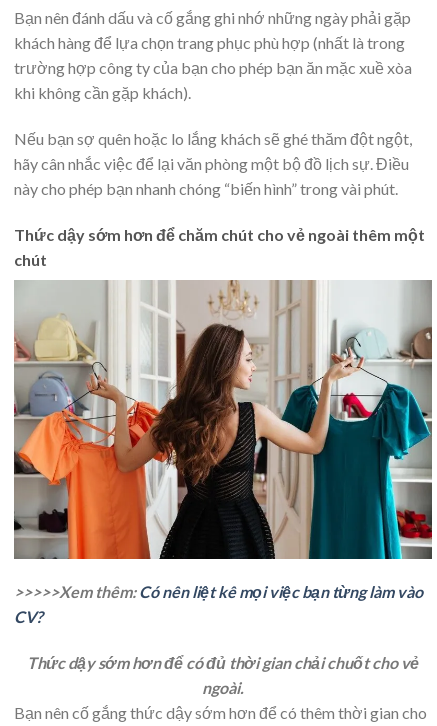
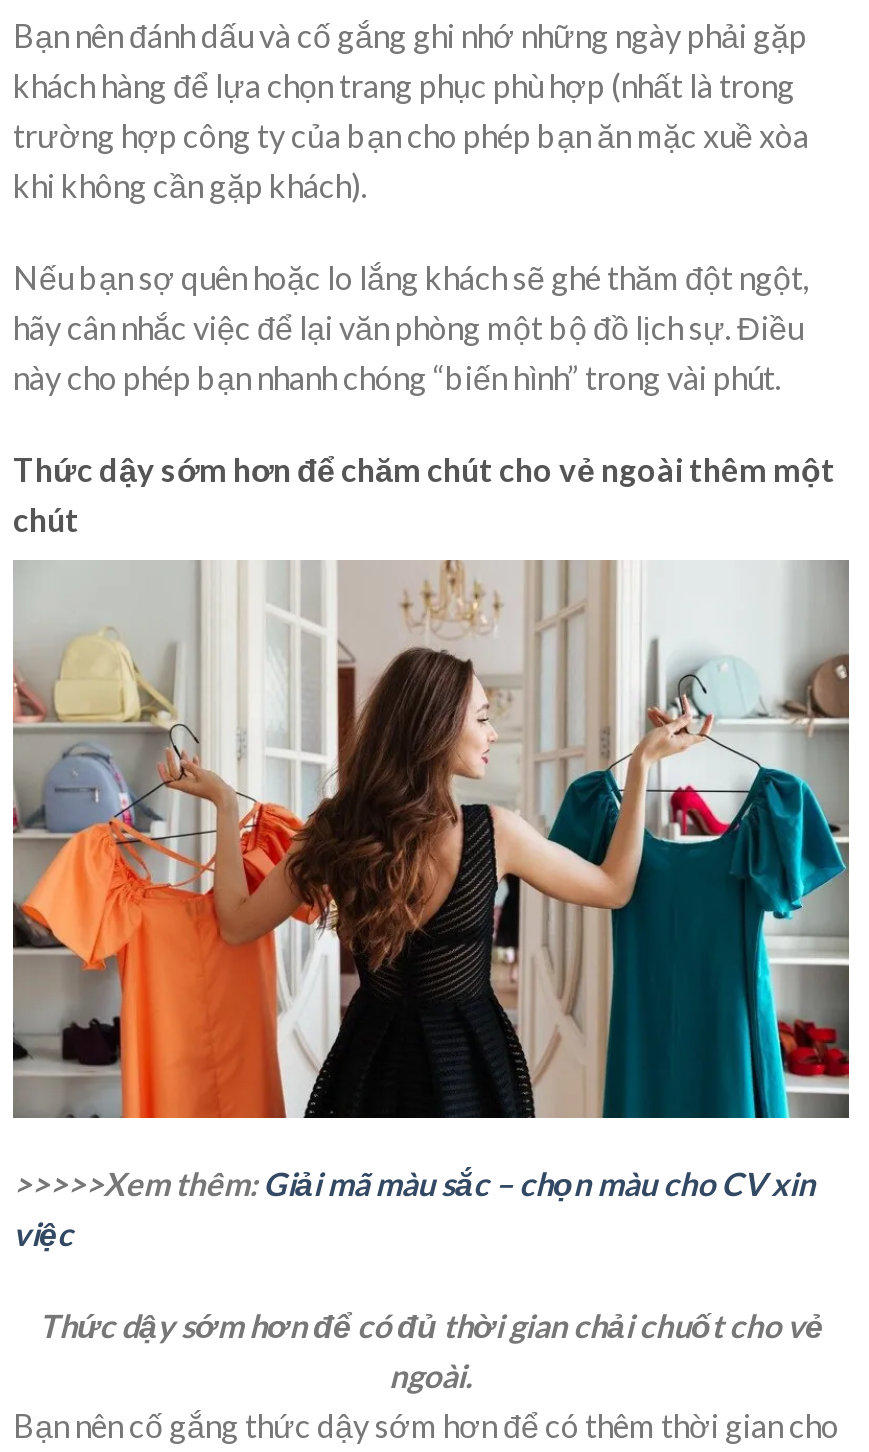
- >>>>>Xem thêm: Có nên liệt kê mọi việc bạn từng làm vào
- CV?
+ >>>>>Xem thêm: Giải mã màu sắc – chọn màu cho CV xin
+ việc
